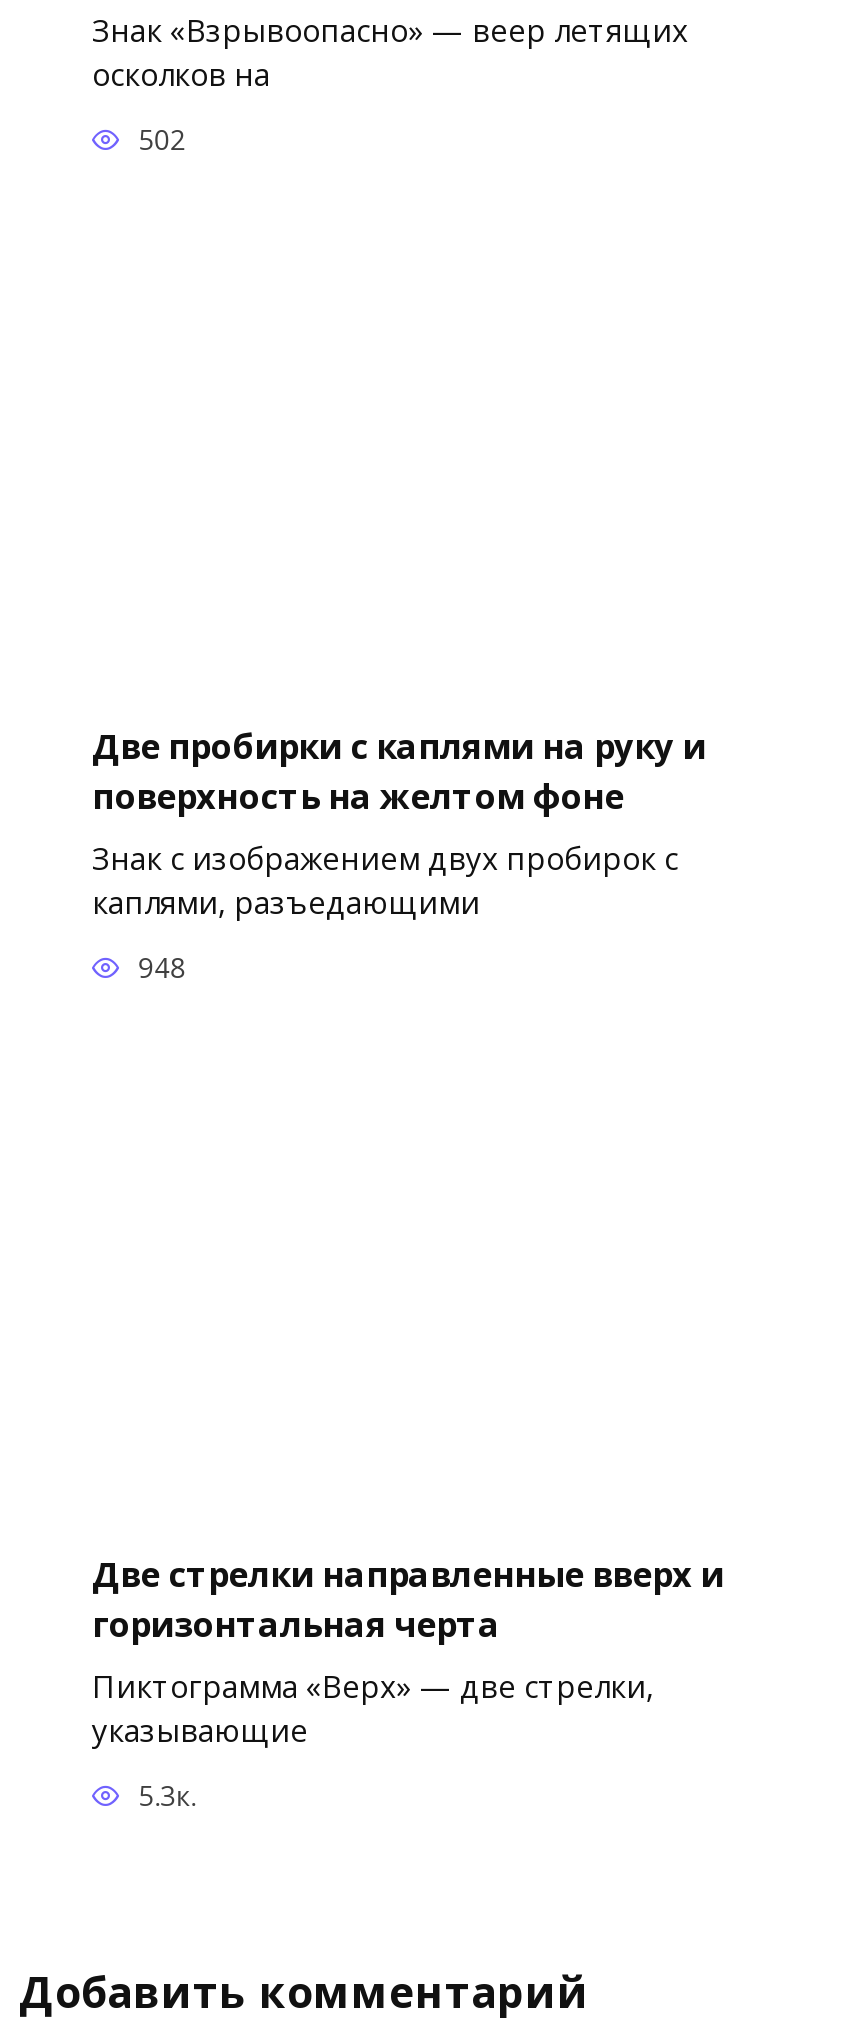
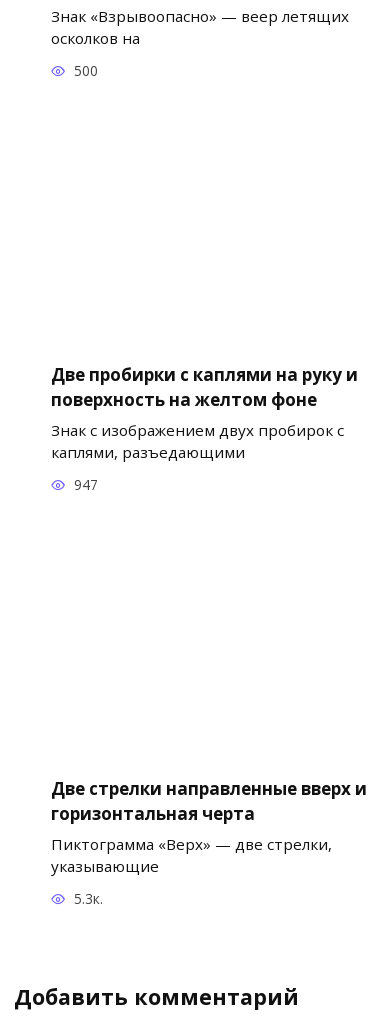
- 502
+ 500

- 948
+ 947
